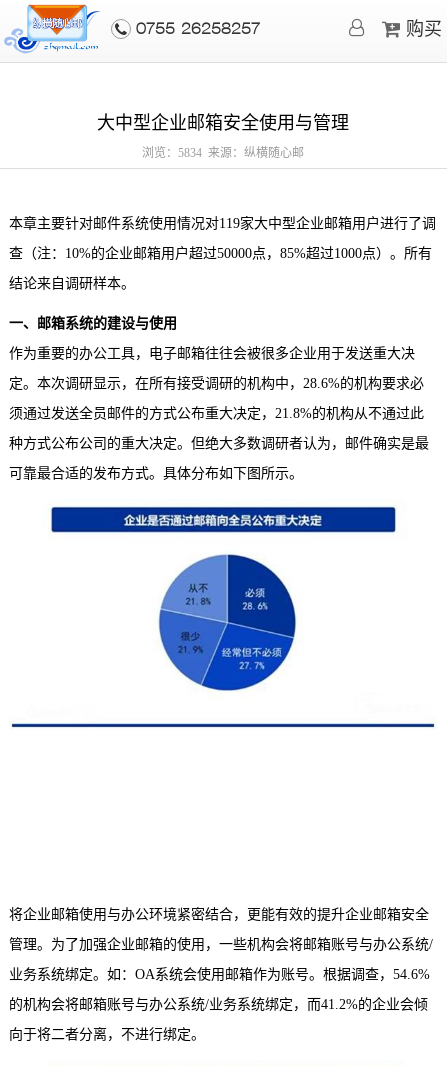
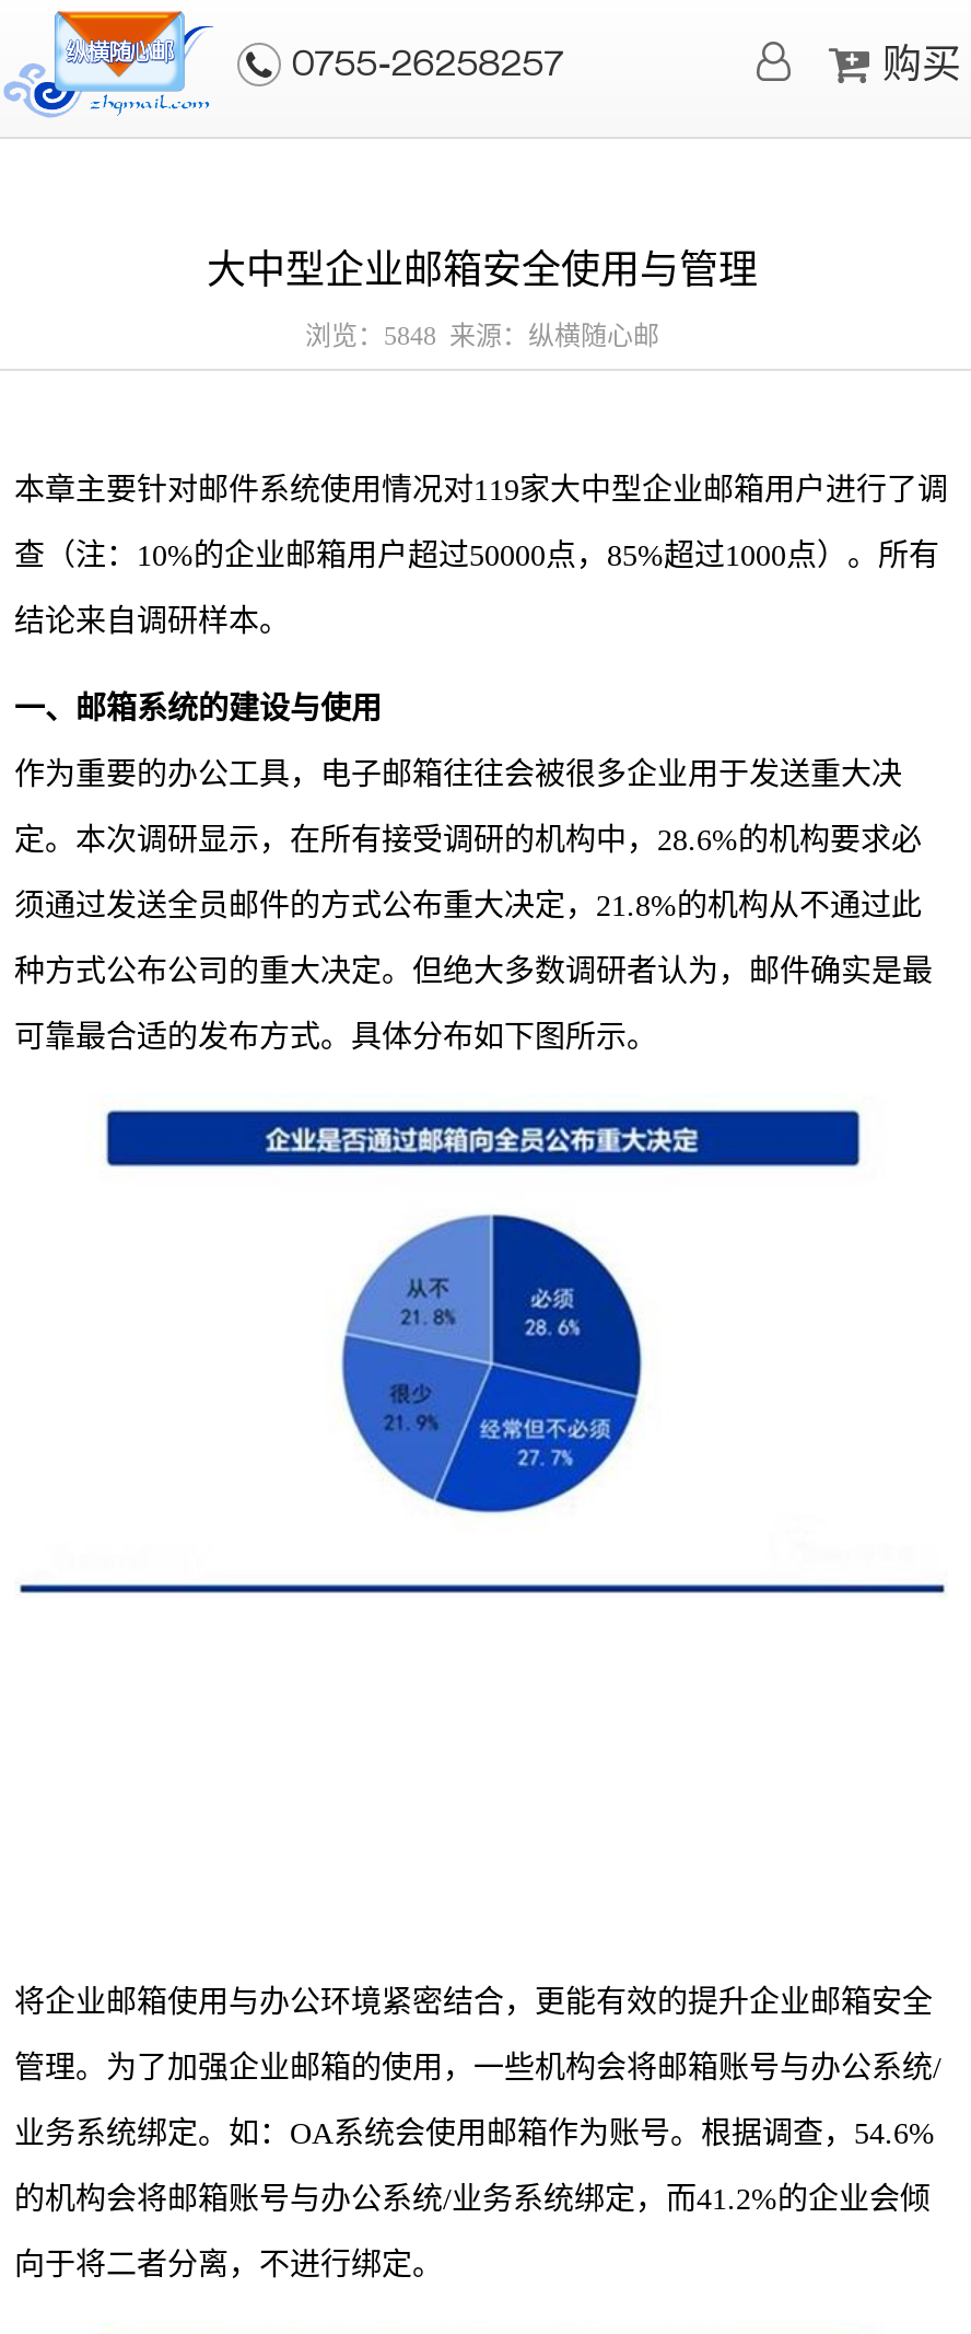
- 浏览：5834 来源：纵横随心邮
+ 浏览：5848 来源：纵横随心邮
